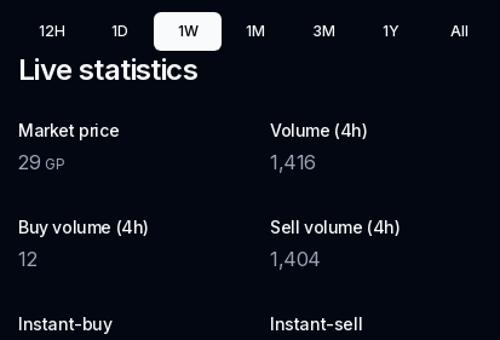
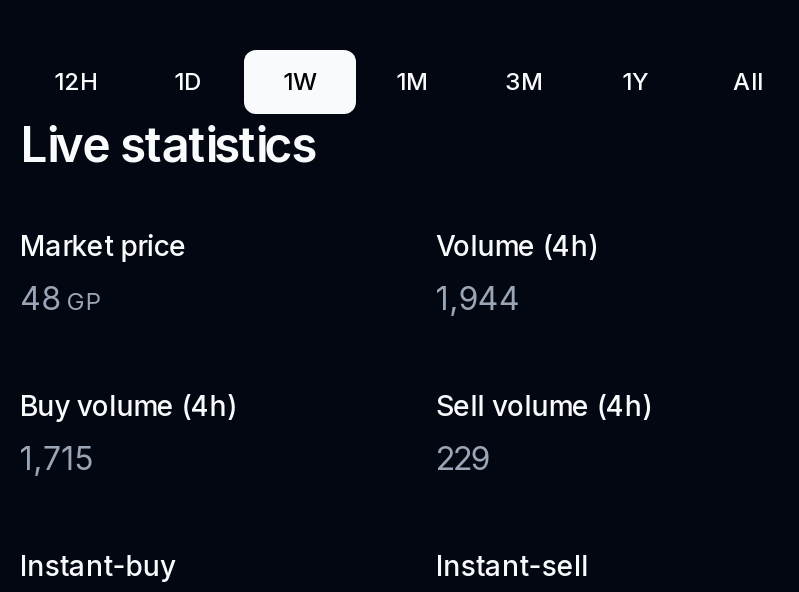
- 29 GP
+ 48 GP

- 1,416
+ 1,944

- 12
+ 1,715

- 1,404
+ 229
